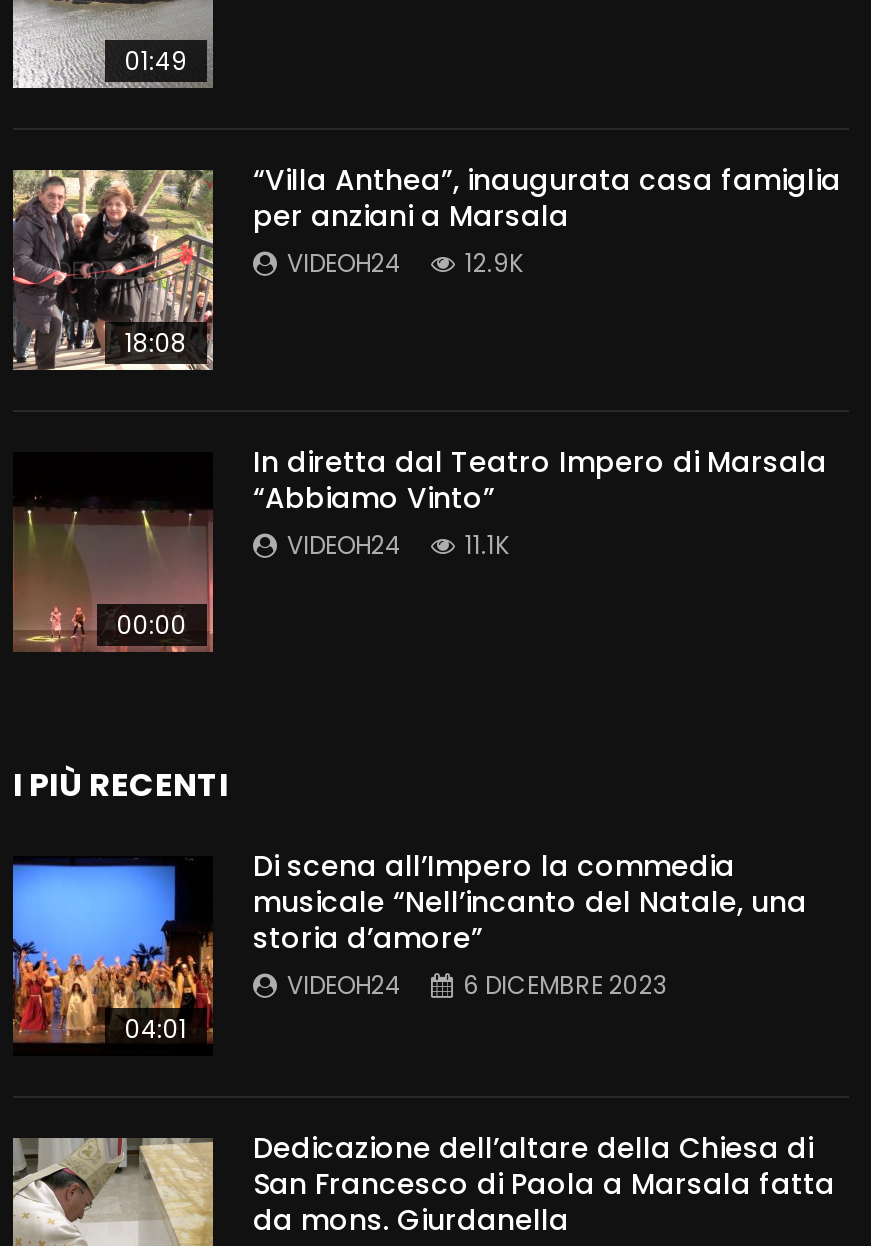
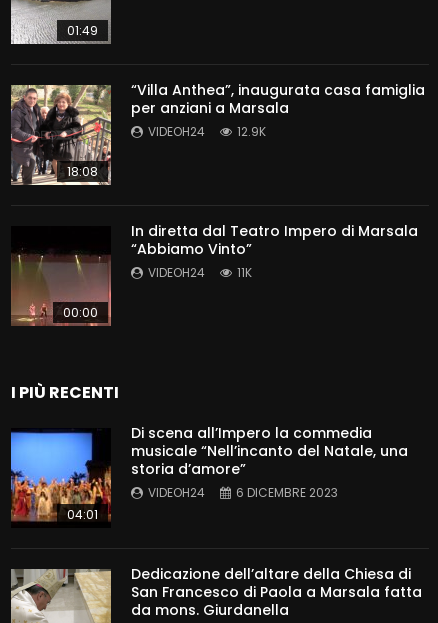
- VIDEOH24 11.1K
+ VIDEOH24 11K
